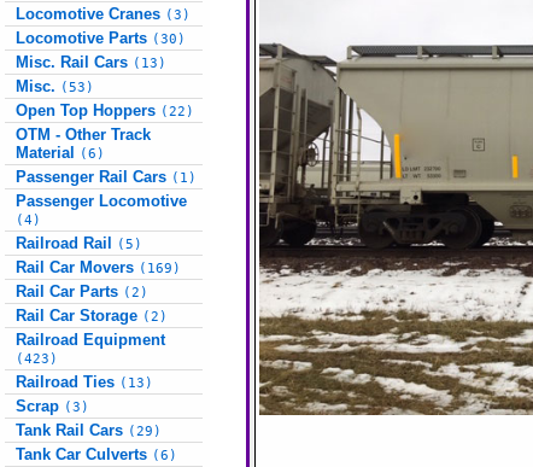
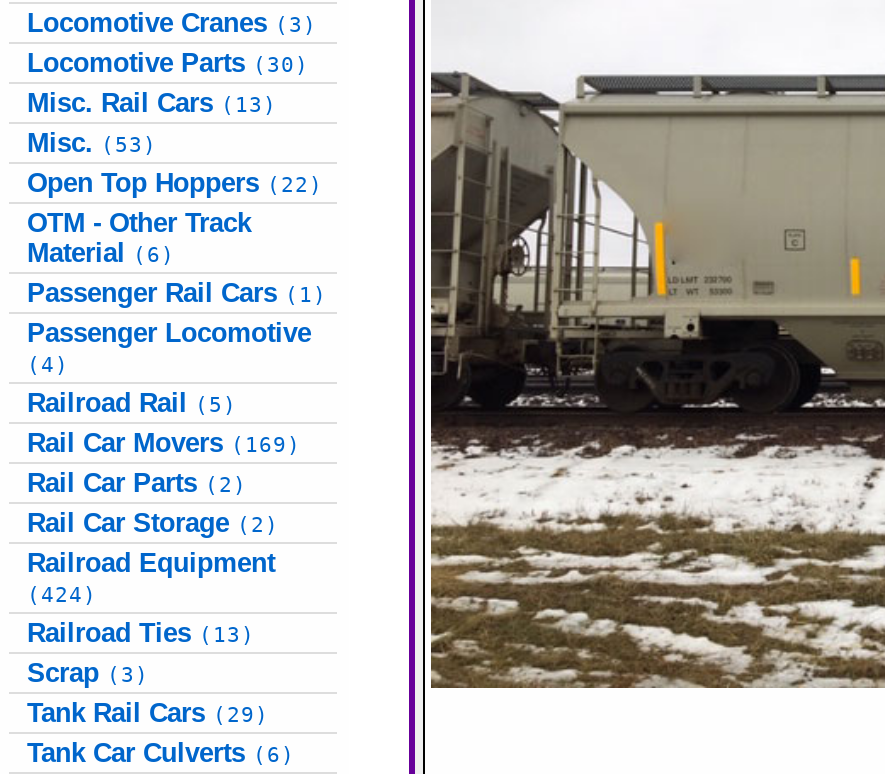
- (423)
+ (424)
